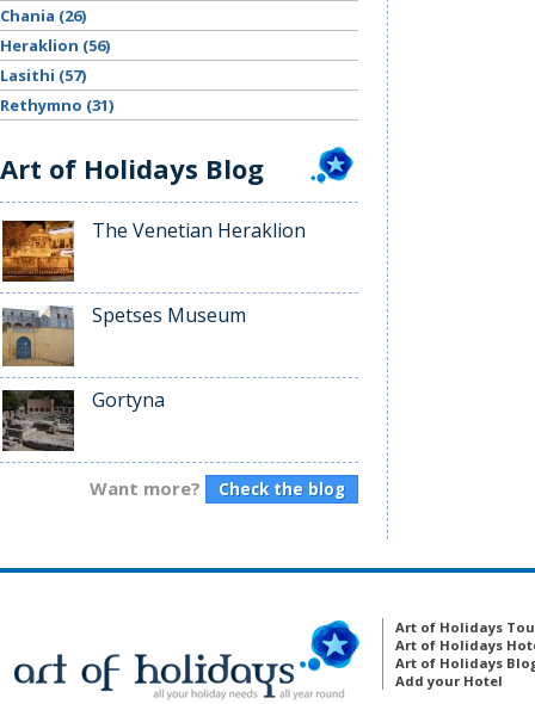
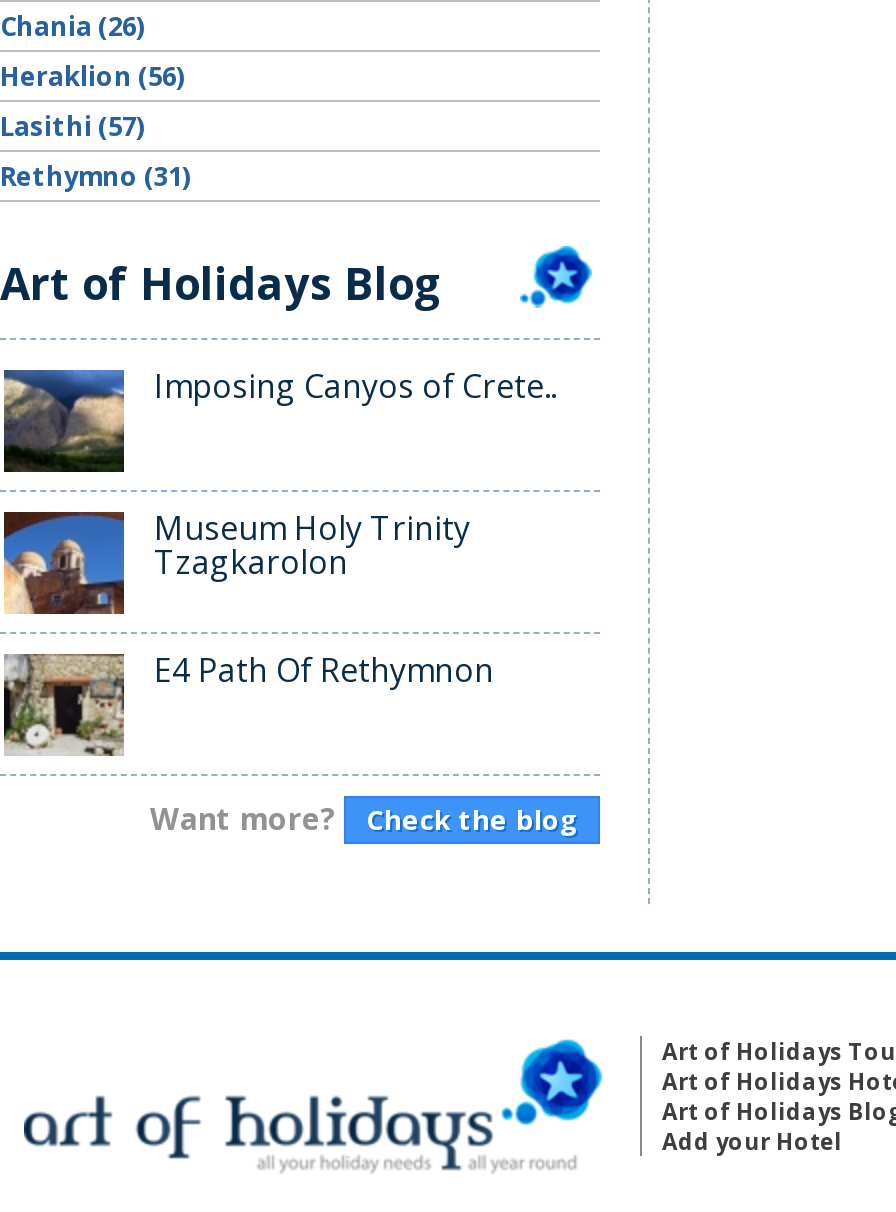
- [image]
- The Venetian Heraklion
+ [image]
+ Imposing Canyos of Crete..

- [image]
- Spetses Museum
+ [image]
+ Museum Holy Trinity
+ Tzagkarolon

- [image]
- Gortyna
+ [image]
+ E4 Path Of Rethymnon
